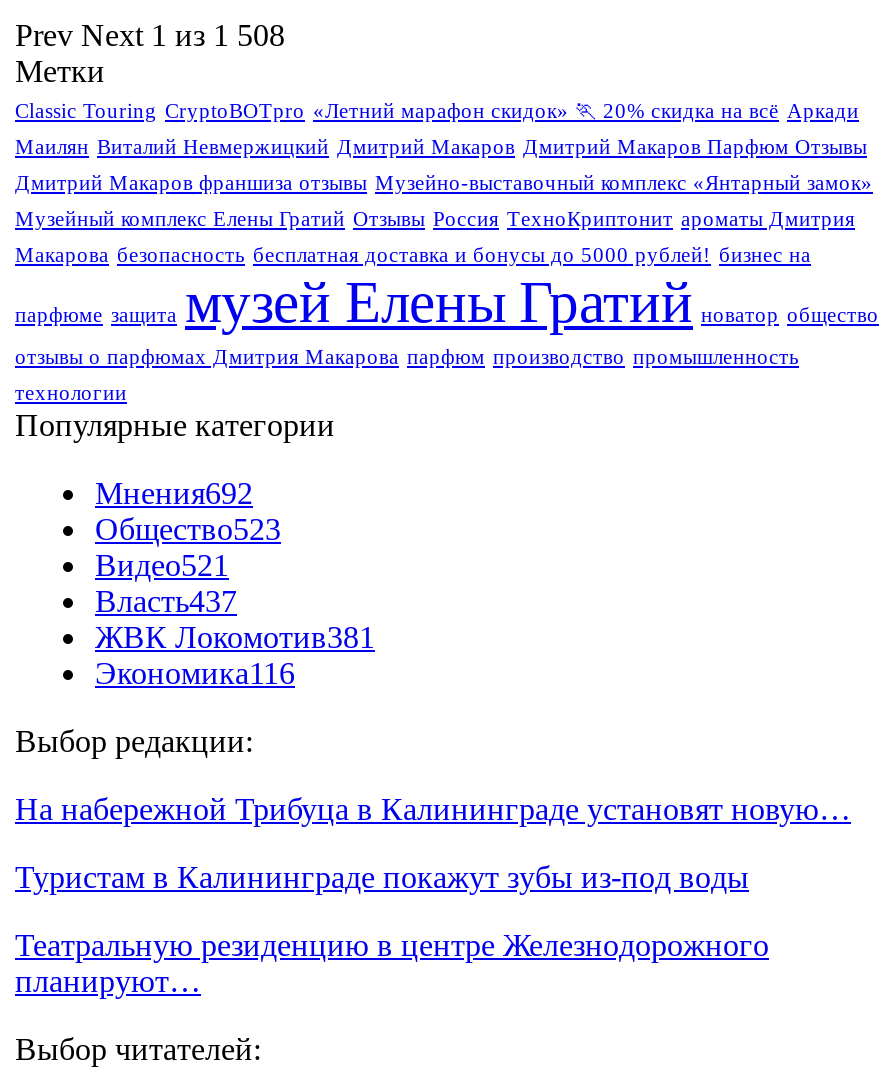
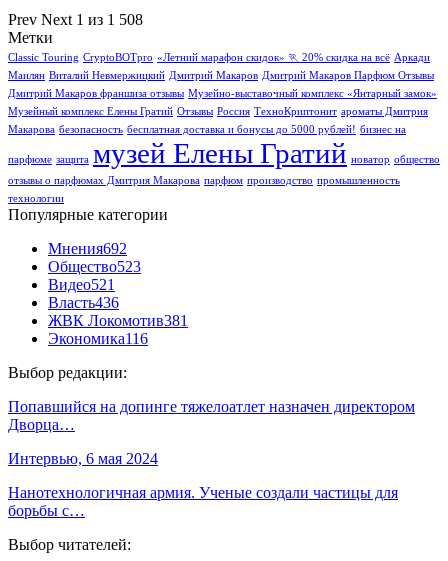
- Власть437
+ Власть436

- На набережной Трибуца в Калининграде установят новую…
+ Попавшийся на допинге тяжелоатлет назначен директором
+ Дворца…

- Туристам в Калининграде покажут зубы из-под воды
+ Интервью, 6 мая 2024

- Театральную резиденцию в центре Железнодорожного
- планируют…
+ Нанотехнологичная армия. Ученые создали частицы для
+ борьбы с…
